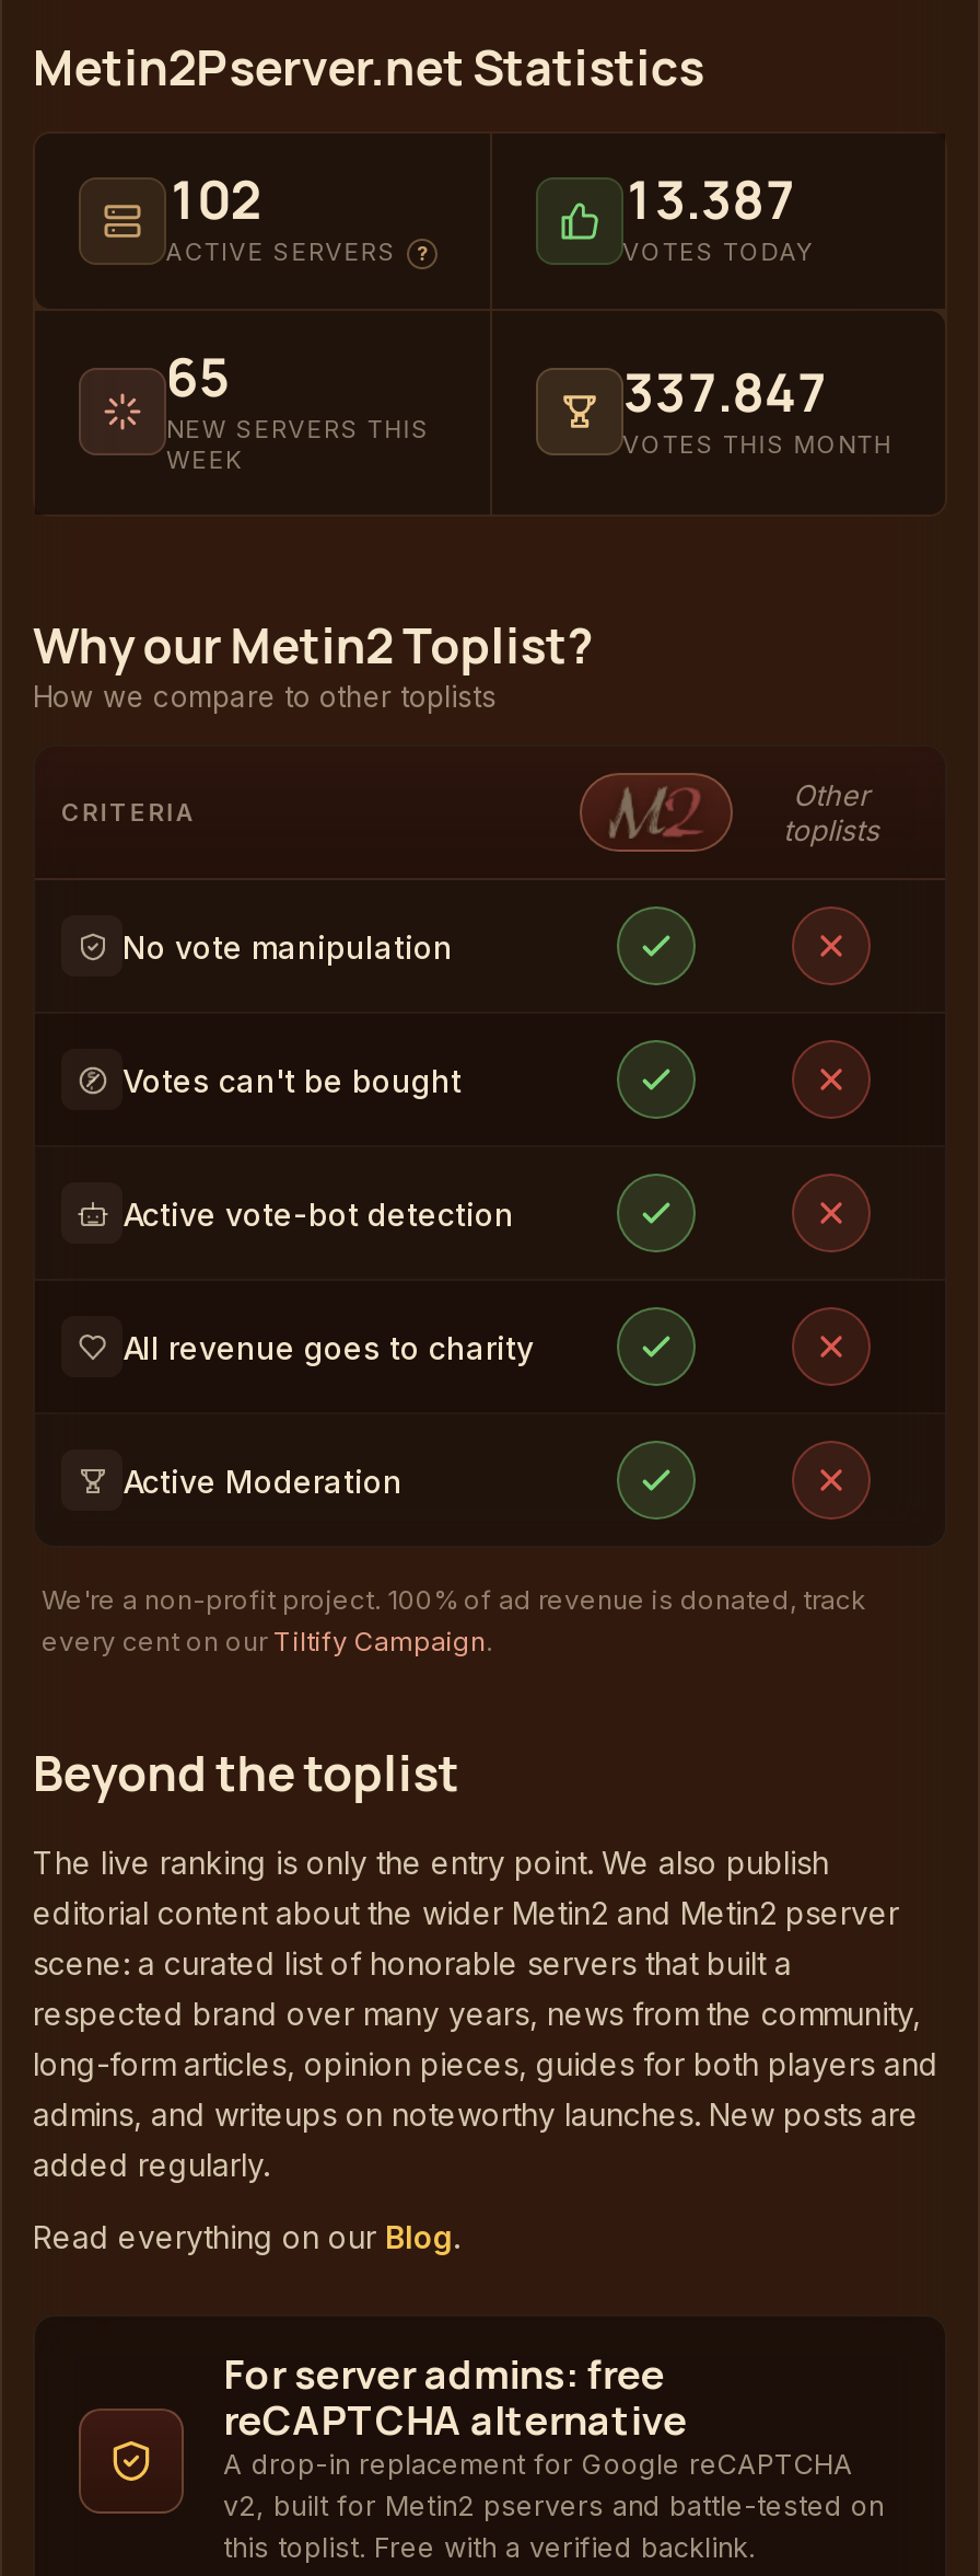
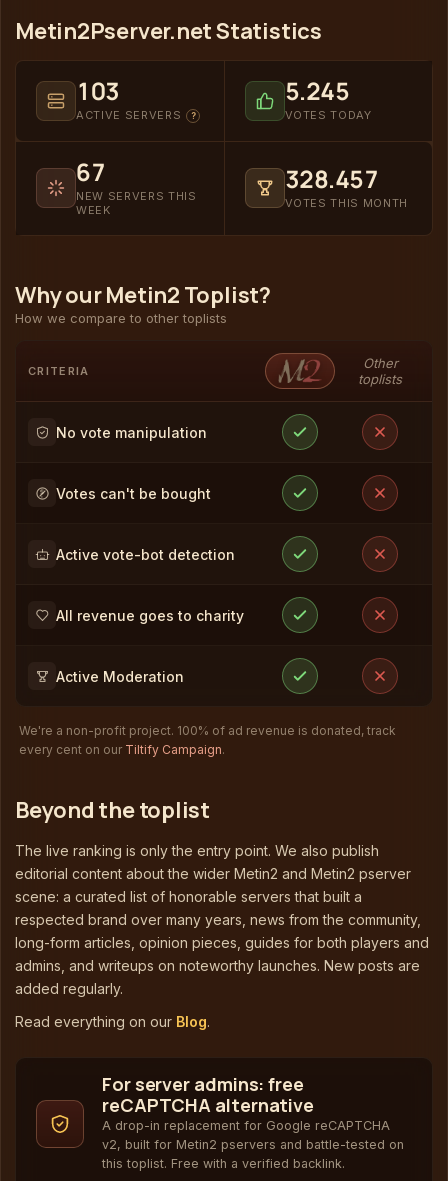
- 102
+ 103

- 13.387
+ 5.245

- 65
+ 67

- 337.847
+ 328.457
